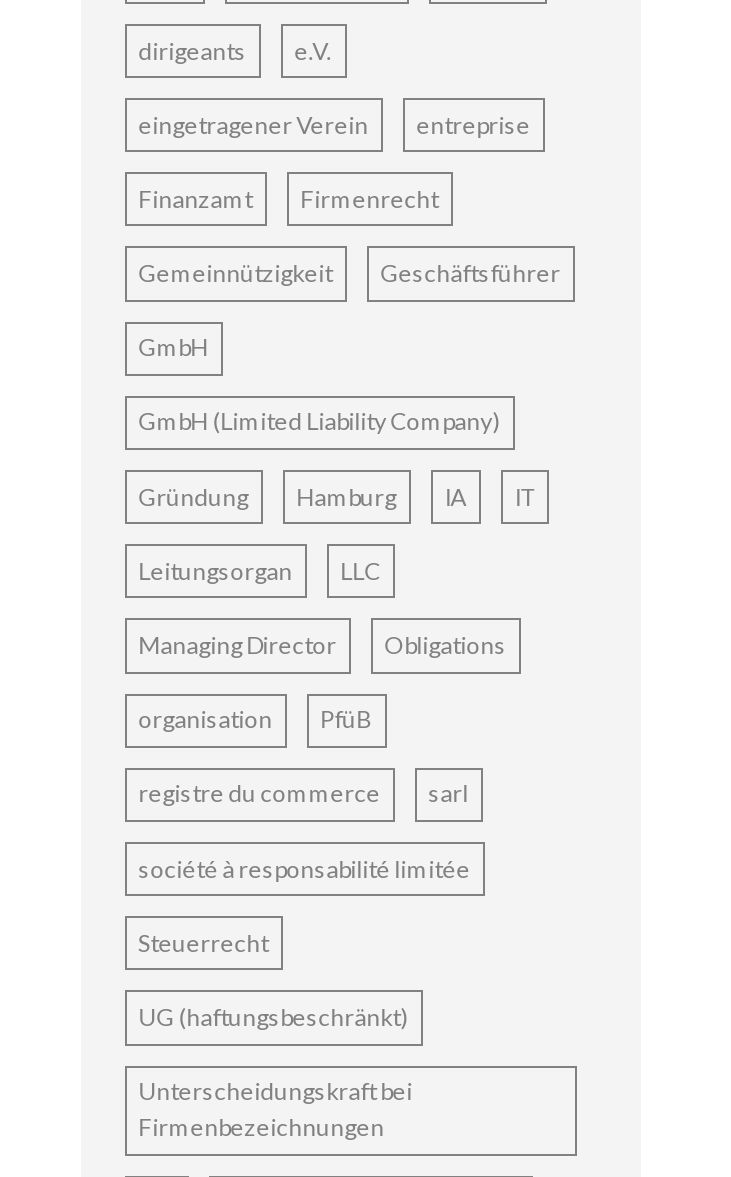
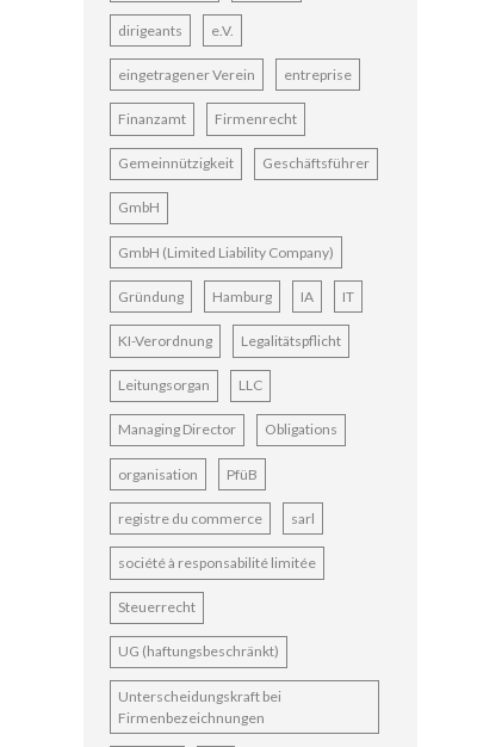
+ KI-Verordnung
+ Legalitätspflicht
